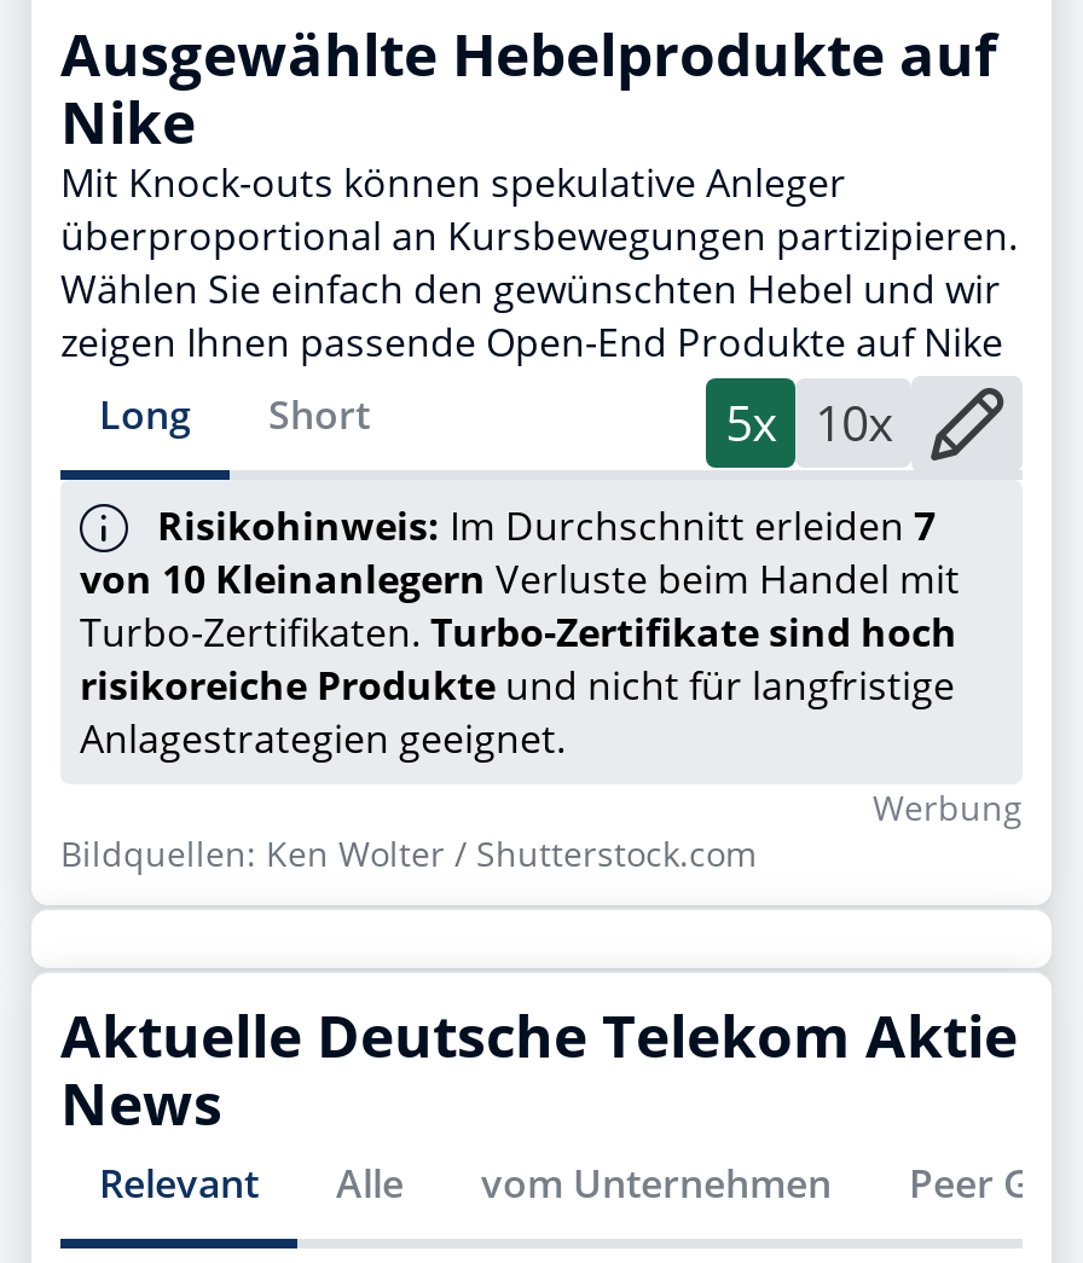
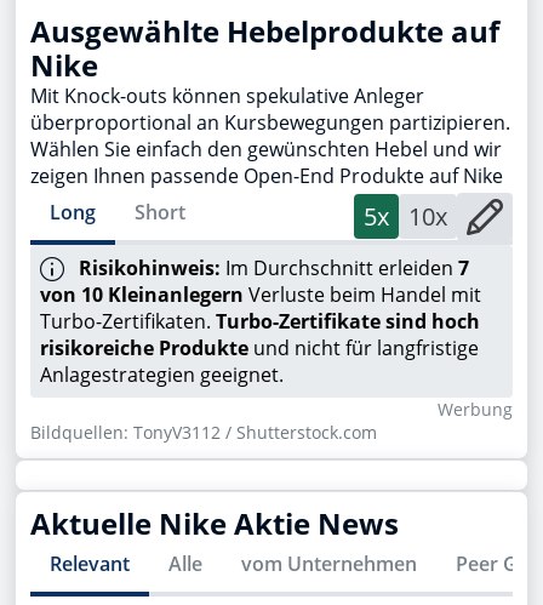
- Bildquellen: Ken Wolter / Shutterstock.com
+ Bildquellen: TonyV3112 / Shutterstock.com

- Aktuelle Deutsche Telekom Aktie
- News
+ Aktuelle Nike Aktie News
